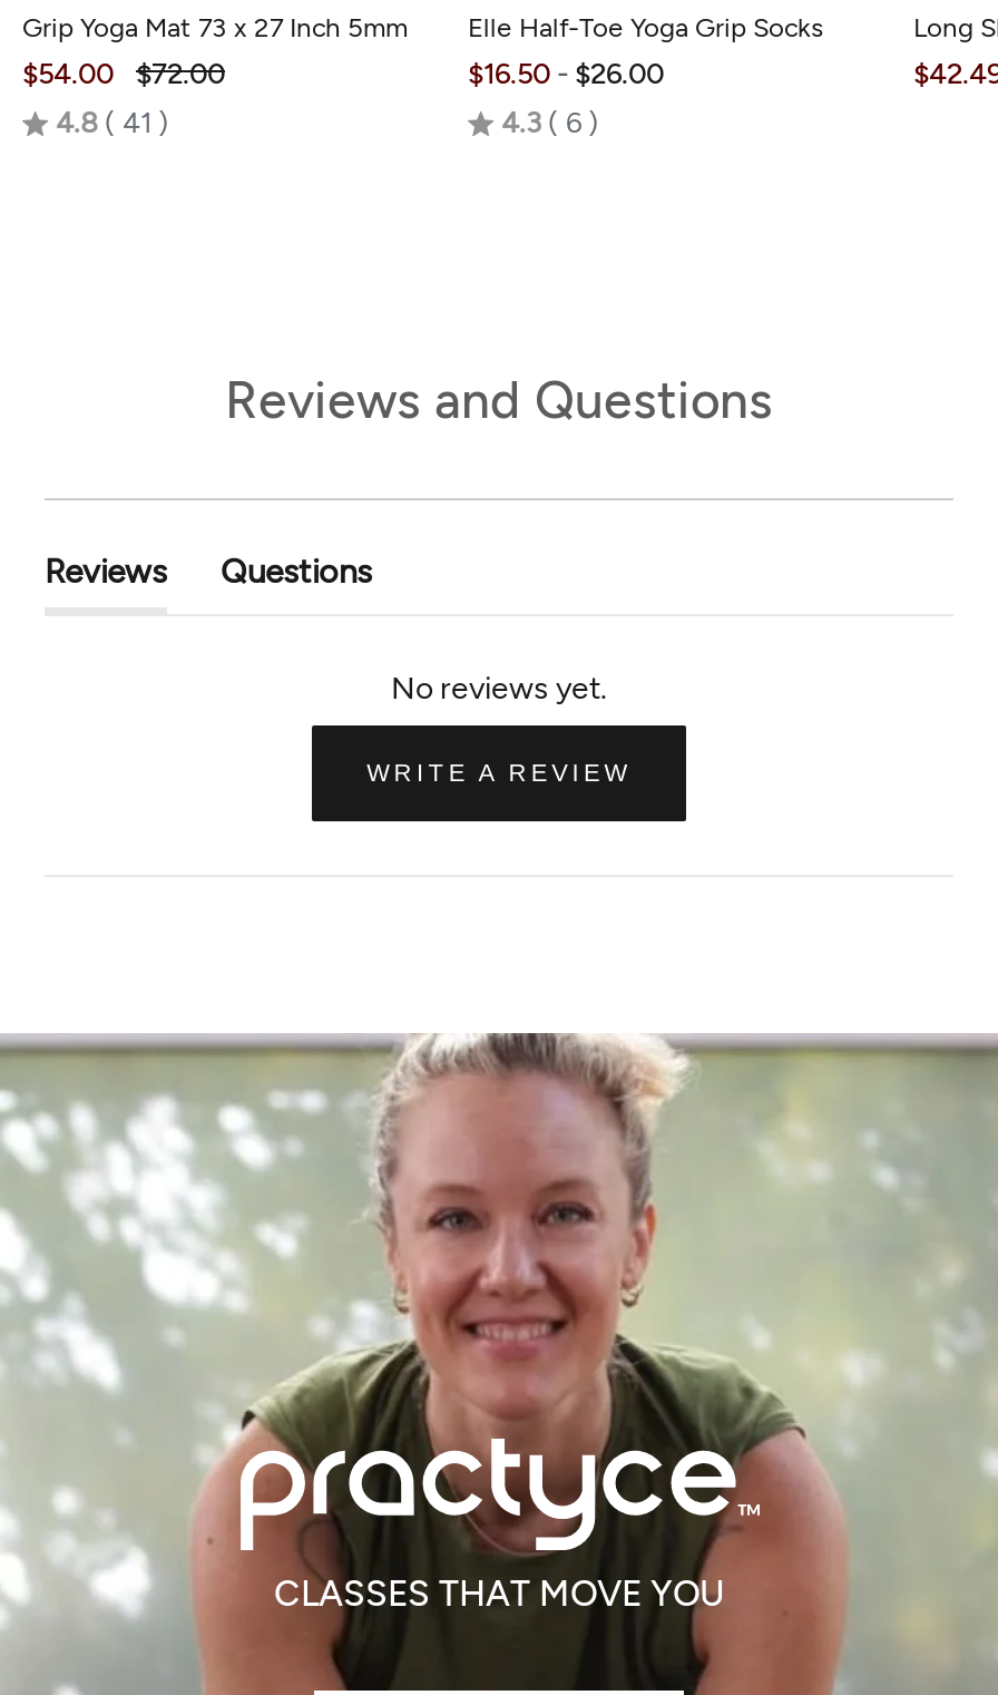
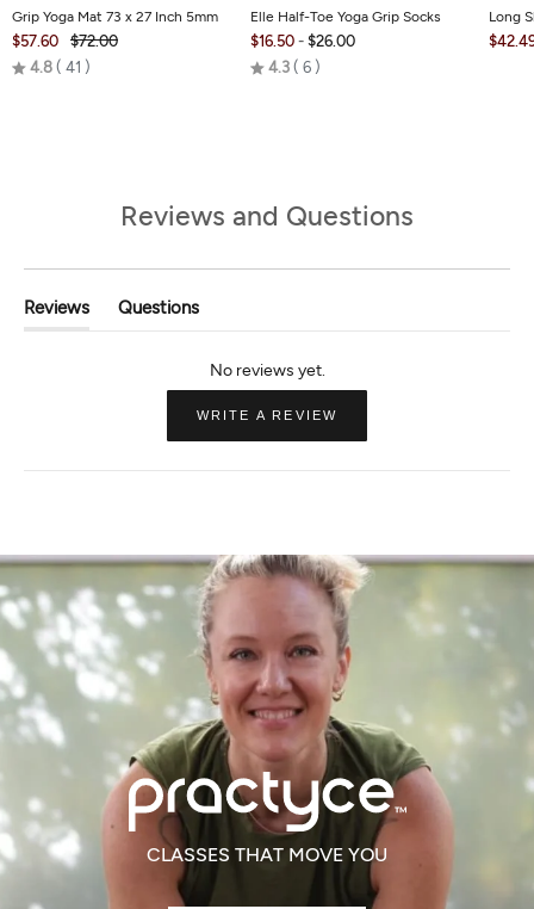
- $54.00 $72.00
+ $57.60 $72.00
